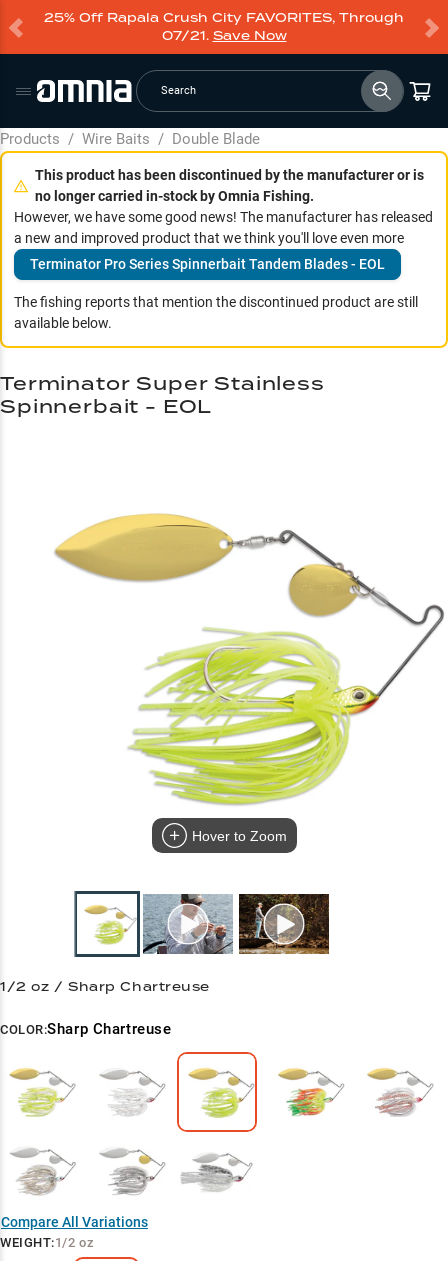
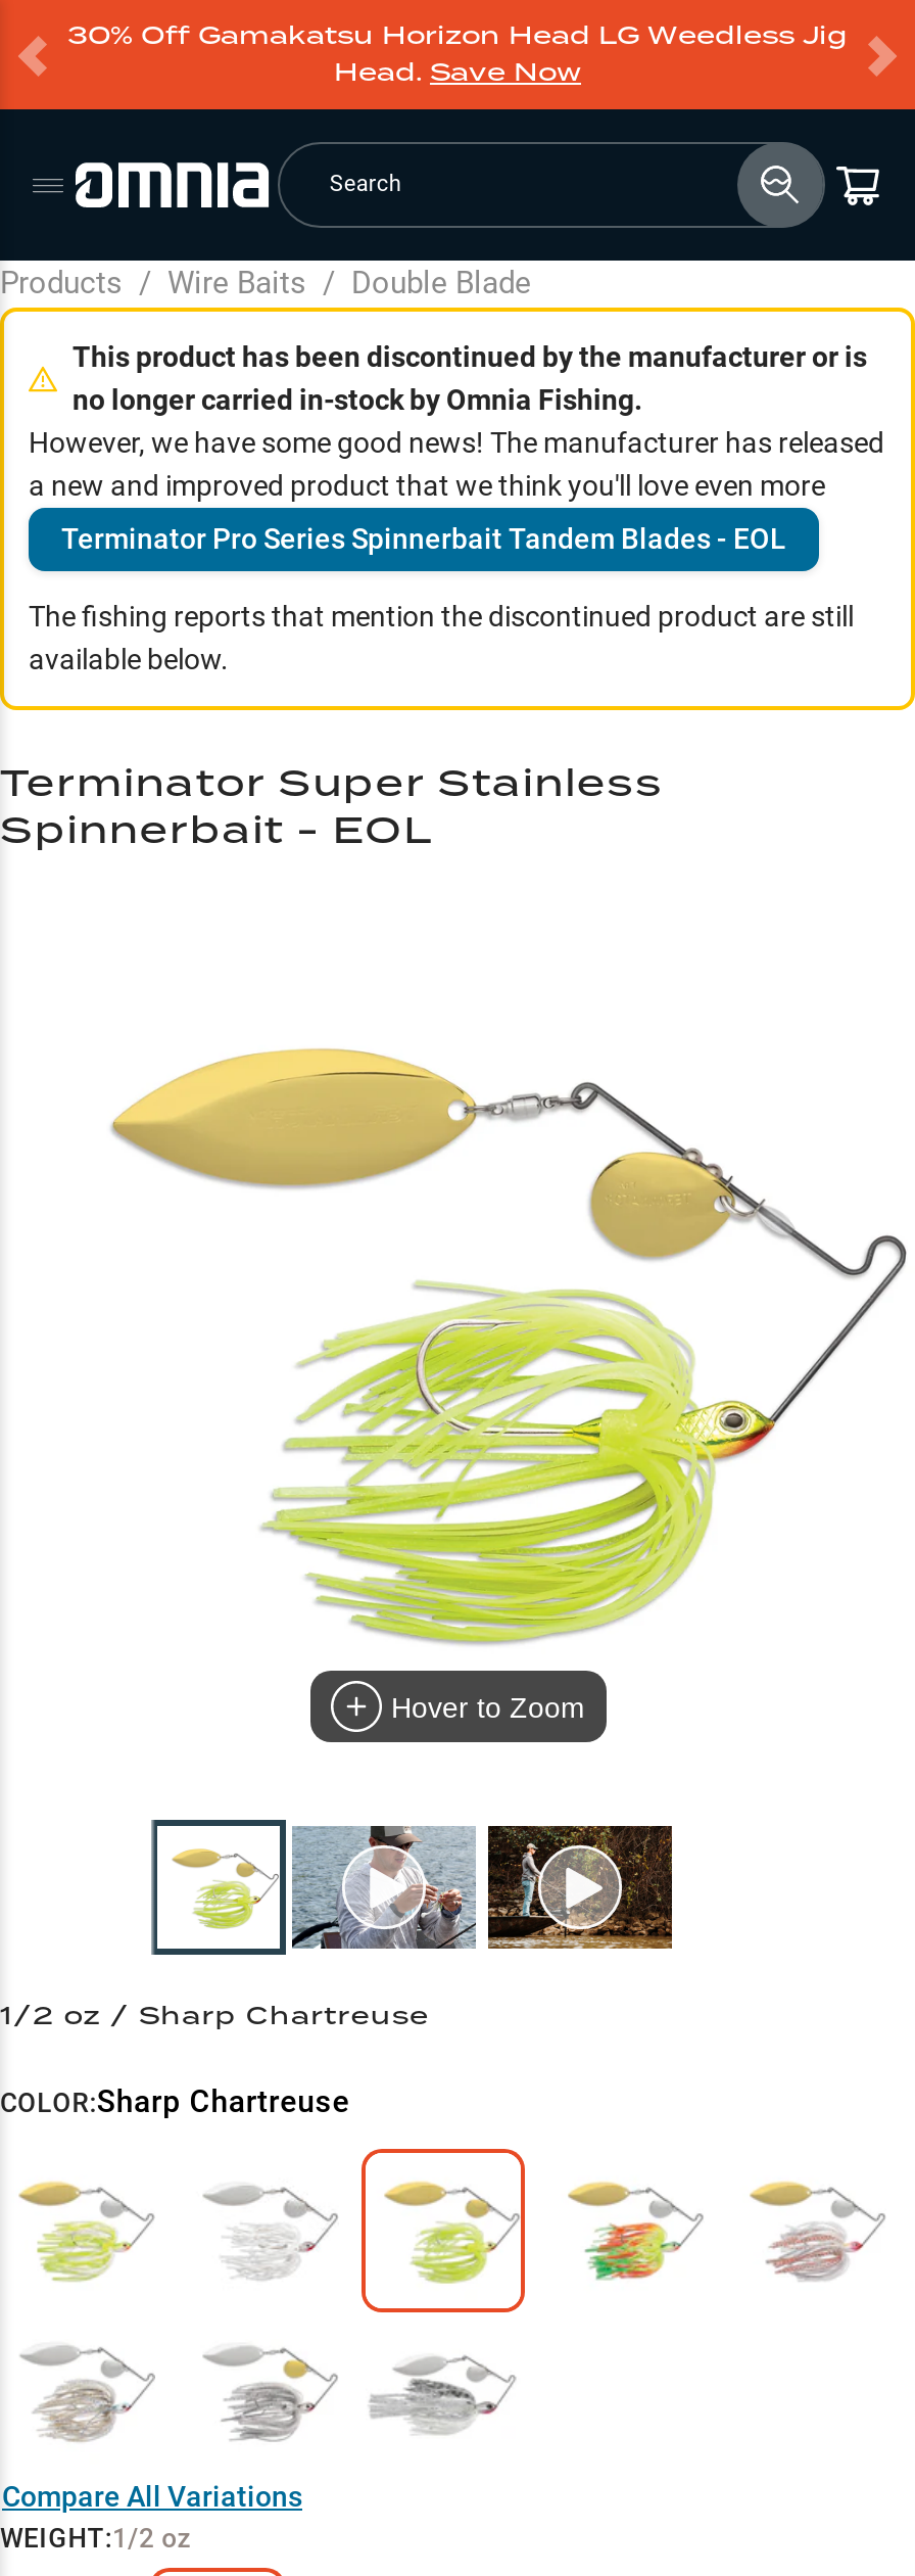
- 25% Off Rapala Crush City FAVORITES, Through
- 07/21. Save Now
+ 30% Off Gamakatsu Horizon Head LG Weedless Jig
+ Head. Save Now
